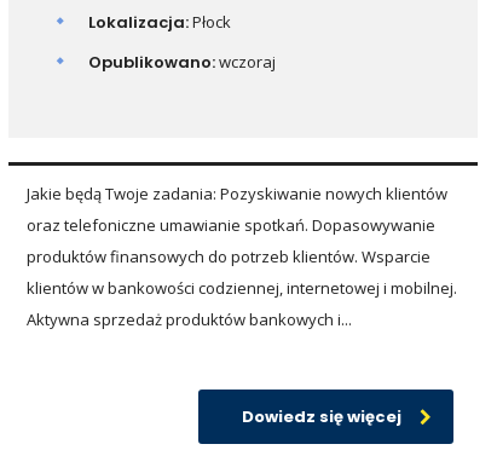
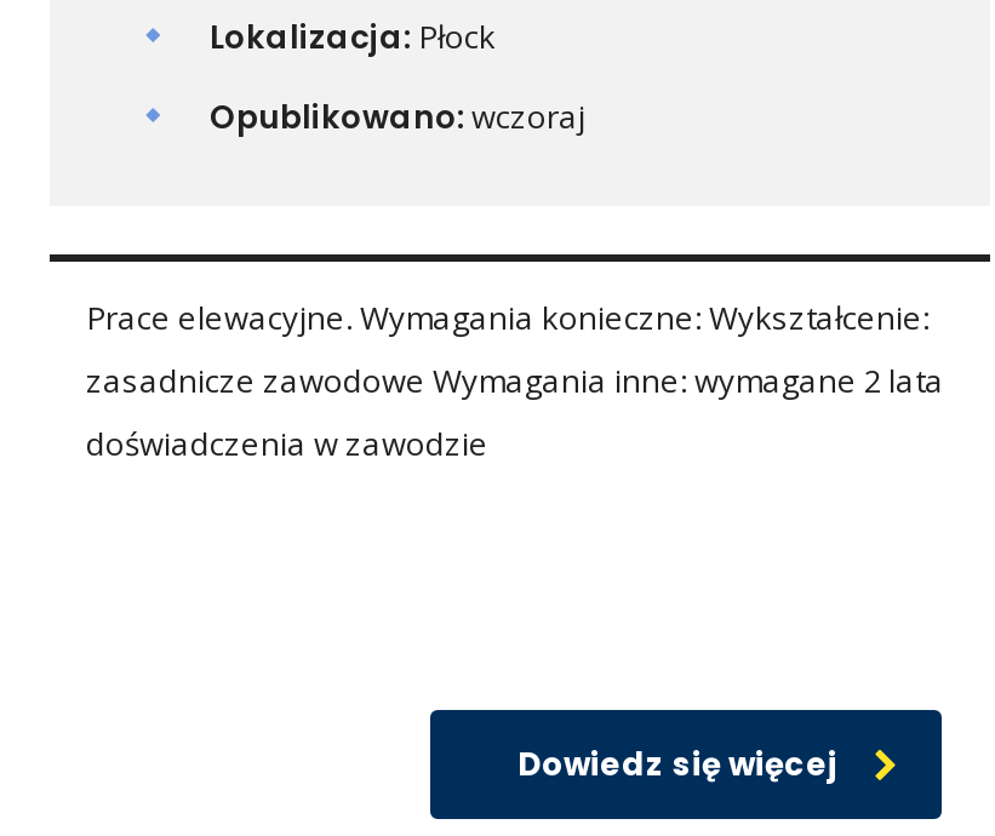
- Jakie będą Twoje zadania: Pozyskiwanie nowych klientów
- oraz telefoniczne umawianie spotkań. Dopasowywanie
- produktów finansowych do potrzeb klientów. Wsparcie
- klientów w bankowości codziennej, internetowej i mobilnej.
- Aktywna sprzedaż produktów bankowych i...
+ Prace elewacyjne. Wymagania konieczne: Wykształcenie:
+ zasadnicze zawodowe Wymagania inne: wymagane 2 lata
+ doświadczenia w zawodzie
